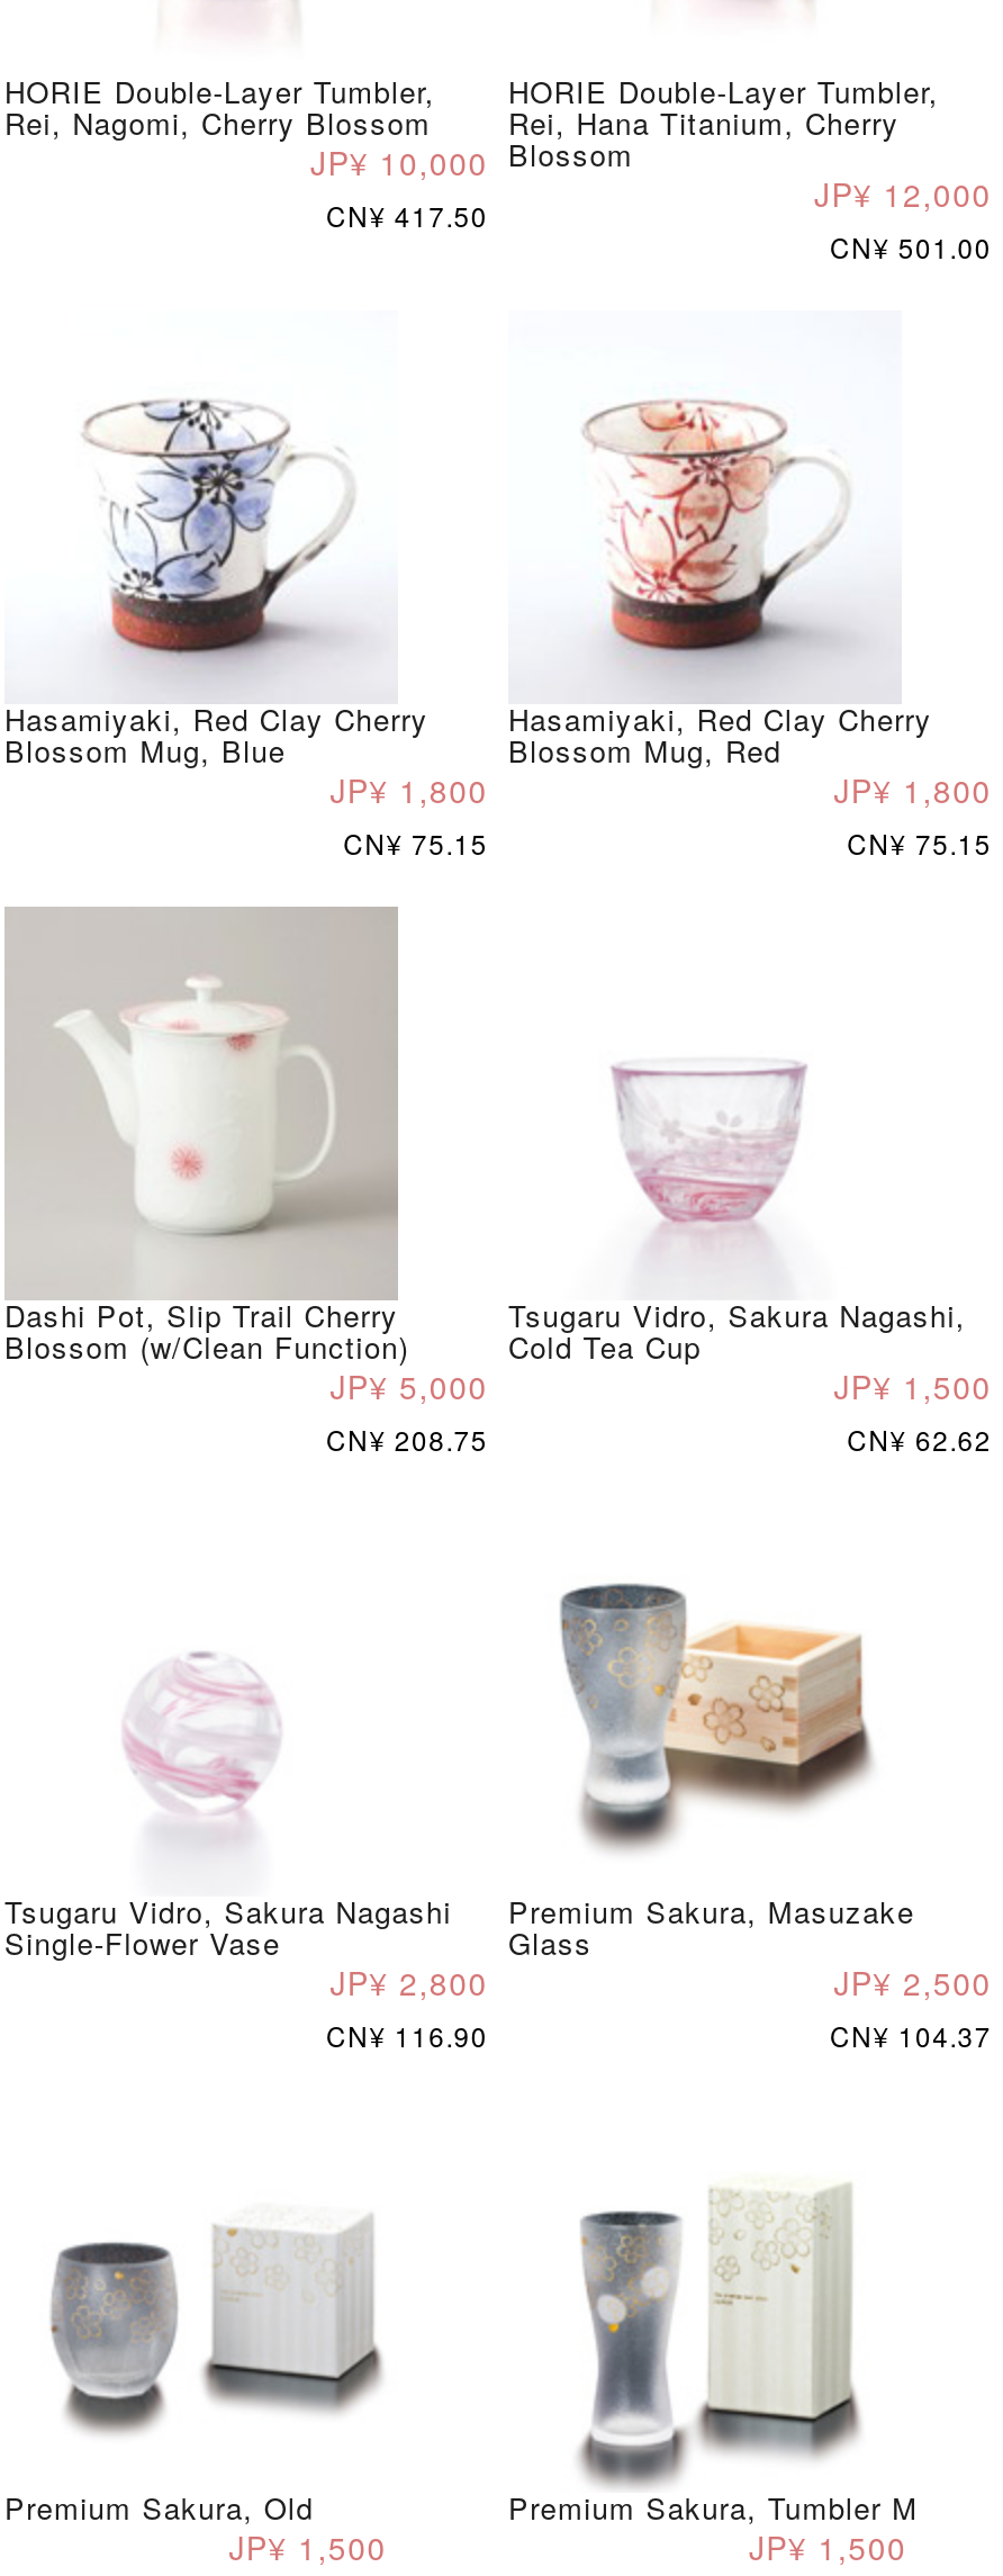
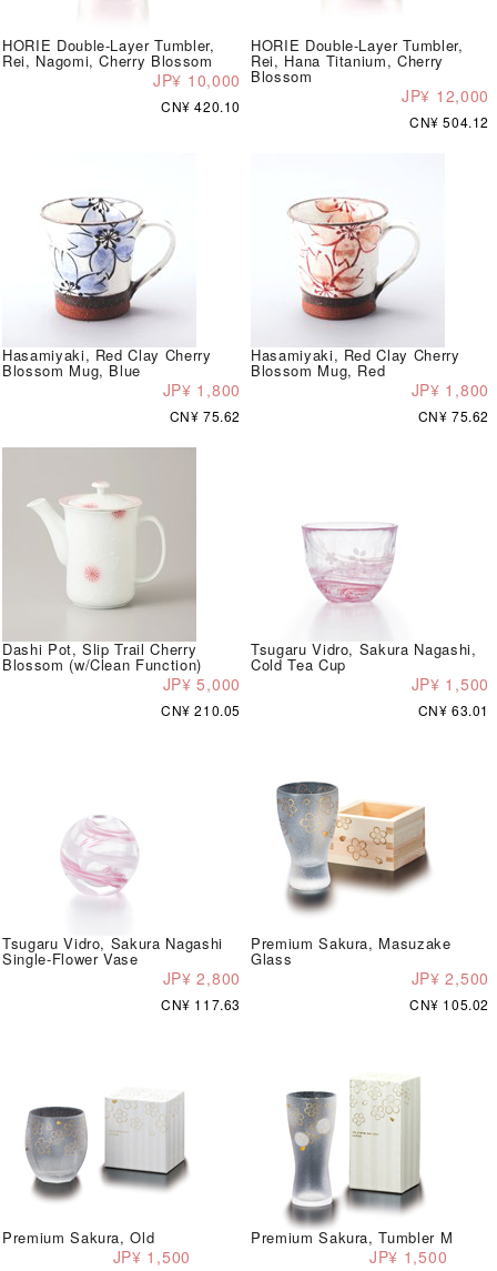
- CN¥ 417.50
+ CN¥ 420.10

- CN¥ 501.00
+ CN¥ 504.12

- CN¥ 75.15
+ CN¥ 75.62

- CN¥ 75.15
+ CN¥ 75.62

- CN¥ 208.75
+ CN¥ 210.05

- CN¥ 62.62
+ CN¥ 63.01

- CN¥ 116.90
+ CN¥ 117.63

- CN¥ 104.37
+ CN¥ 105.02
